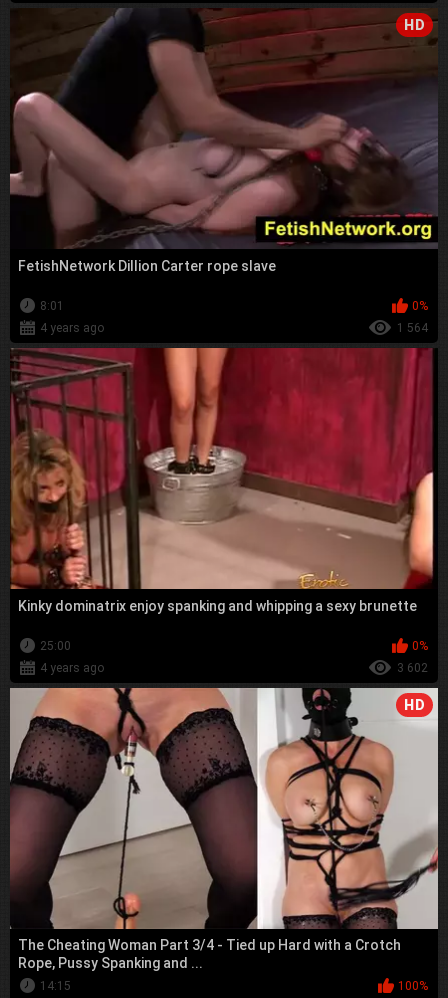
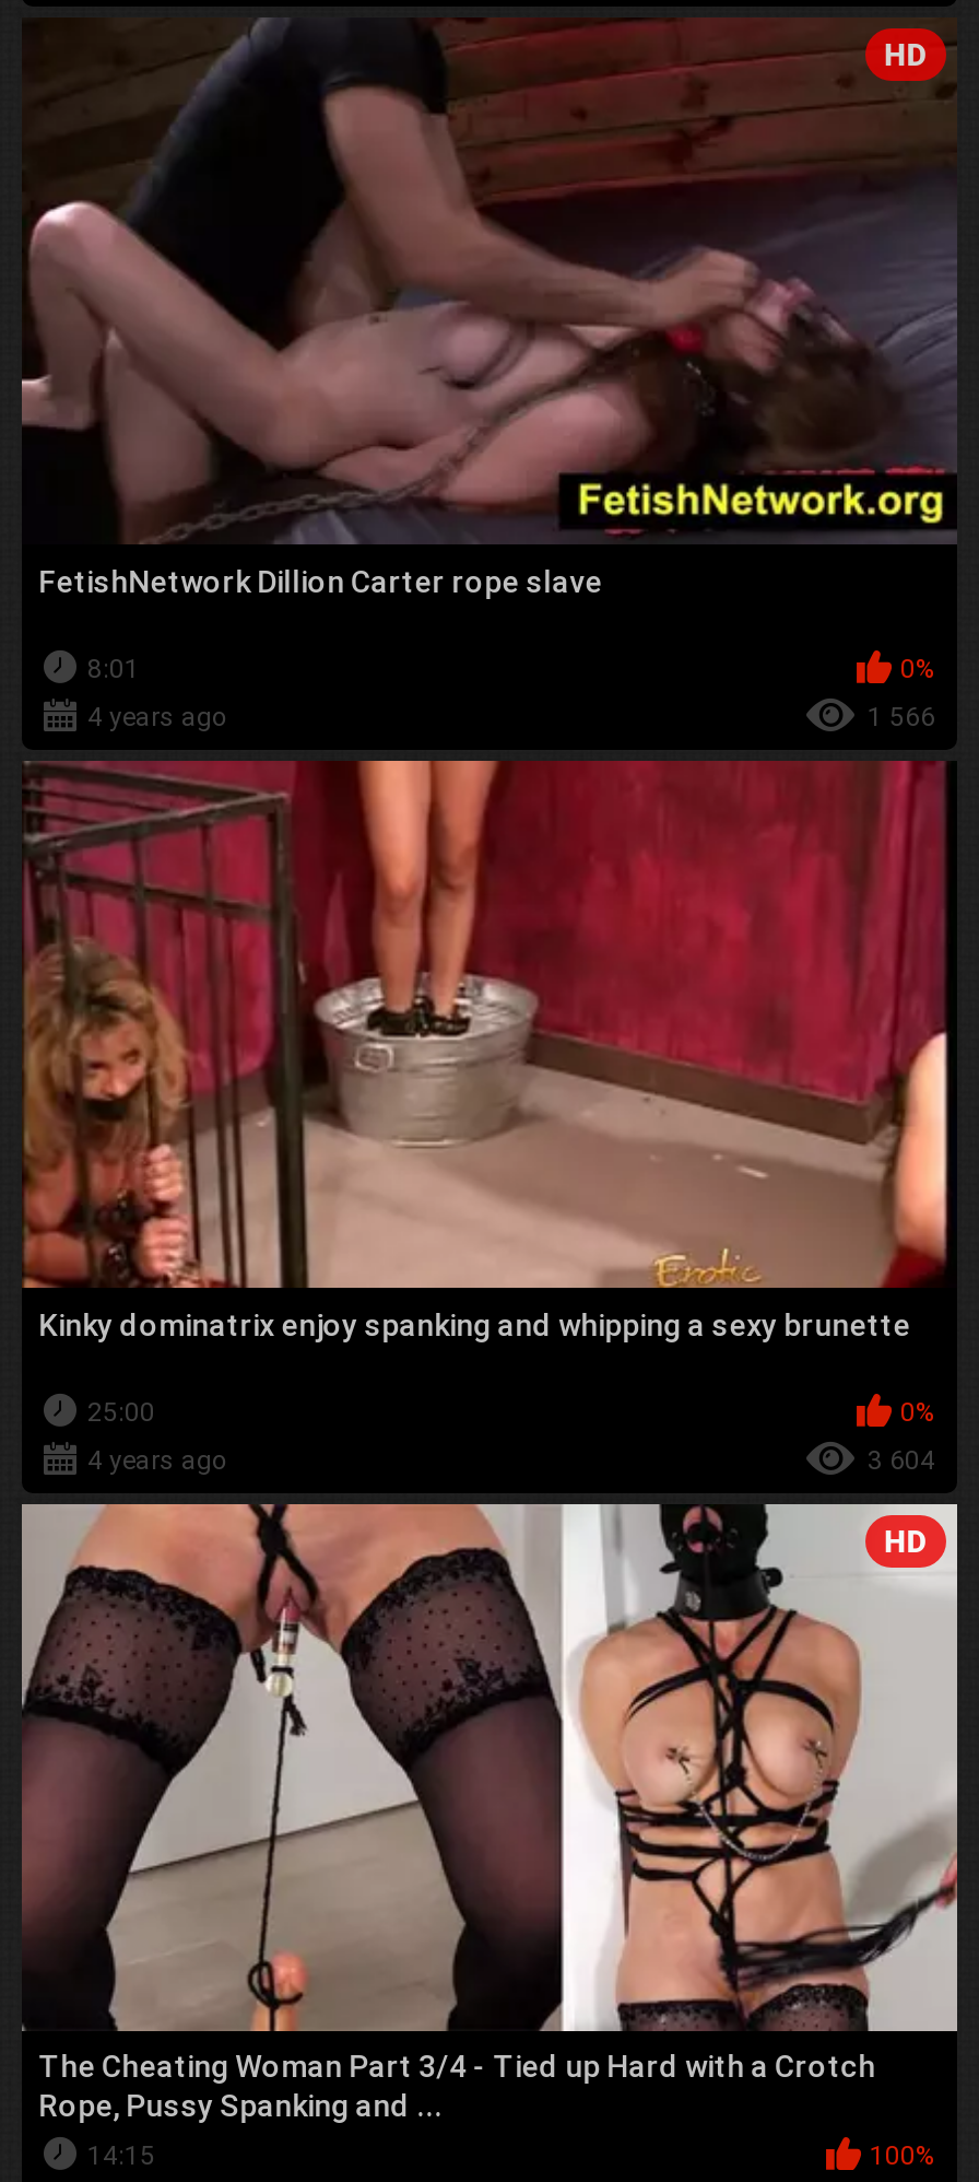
- 1 564
+ 1 566

- 3 602
+ 3 604
